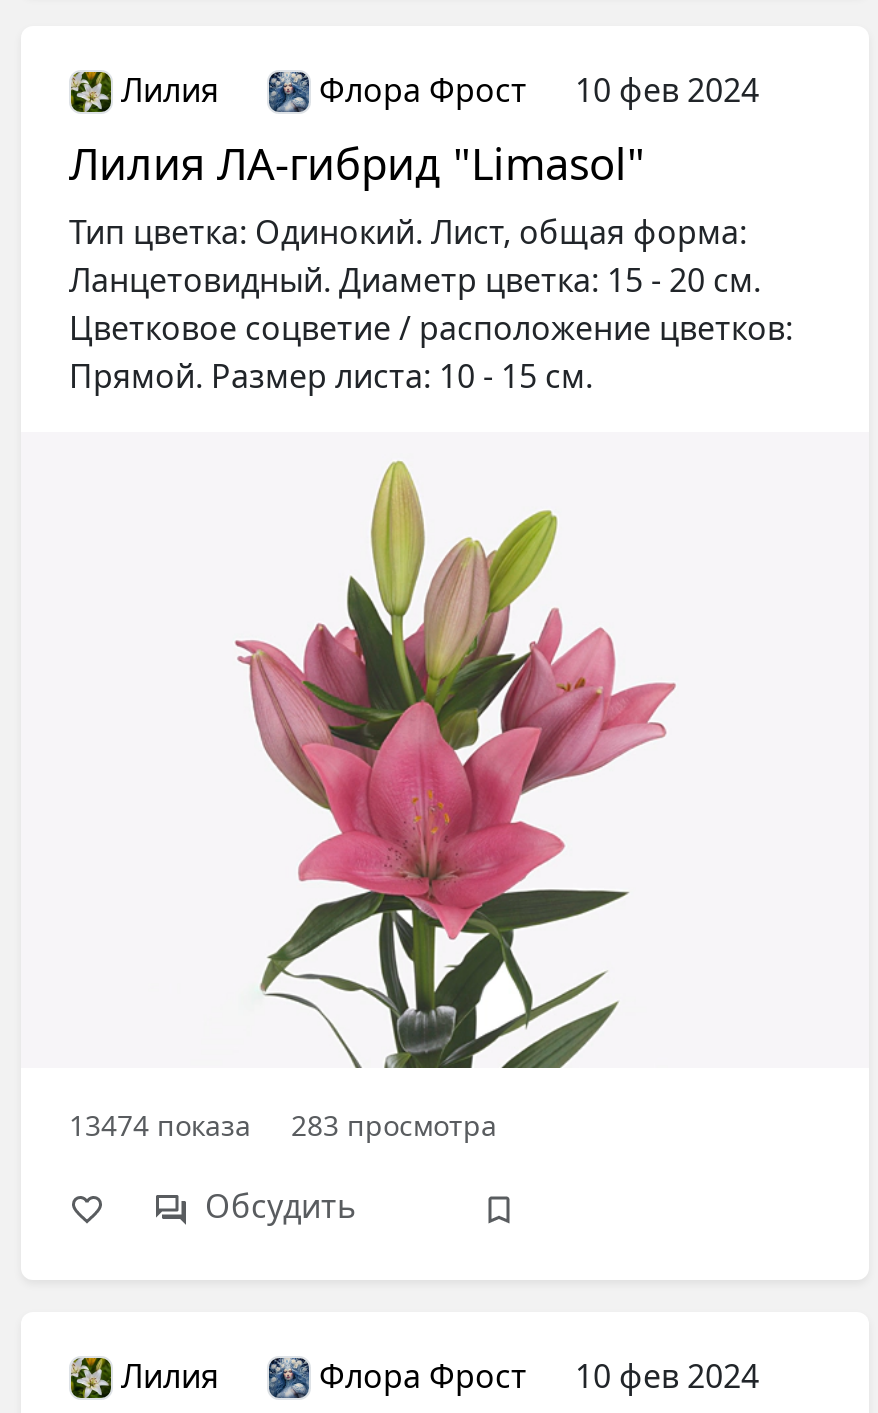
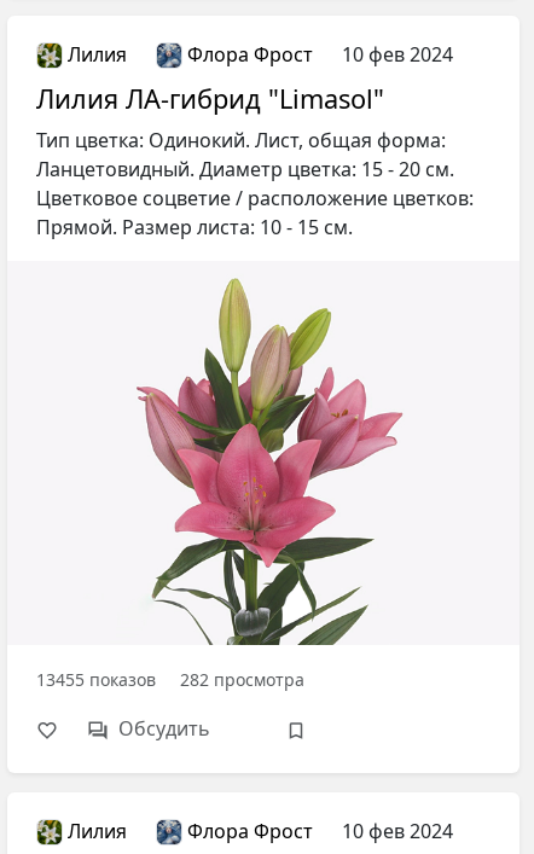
- 13474 показа
- 283 просмотра
+ 13455 показов
+ 282 просмотра
